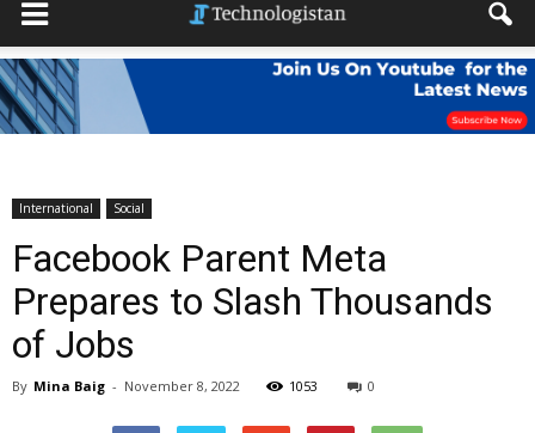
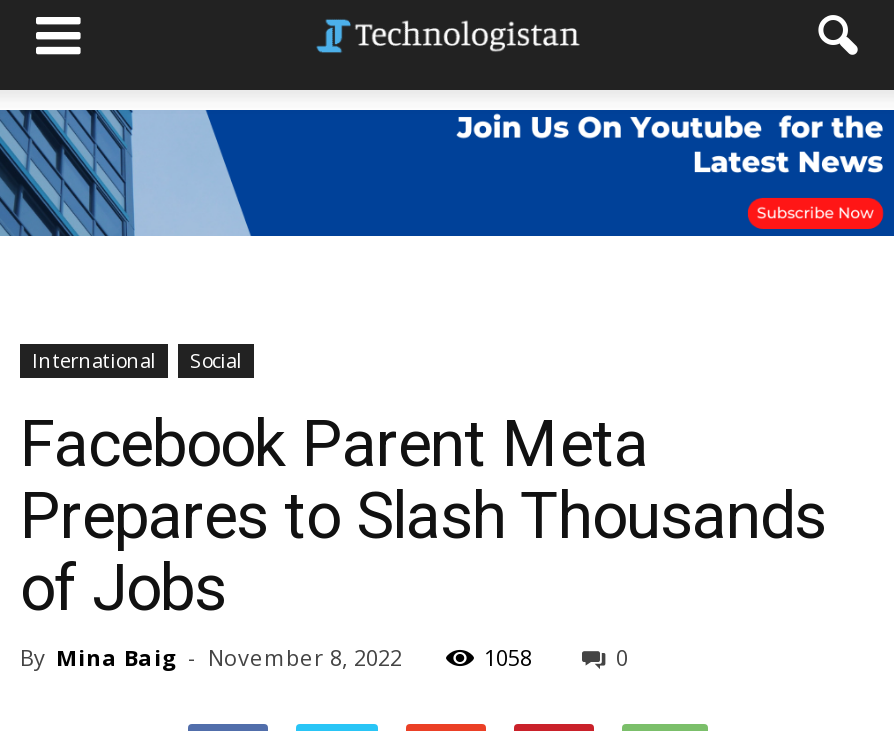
- 1053
+ 1058
